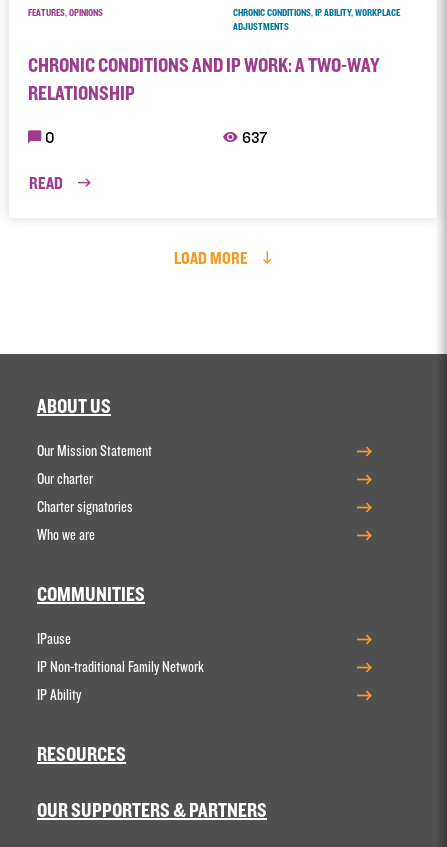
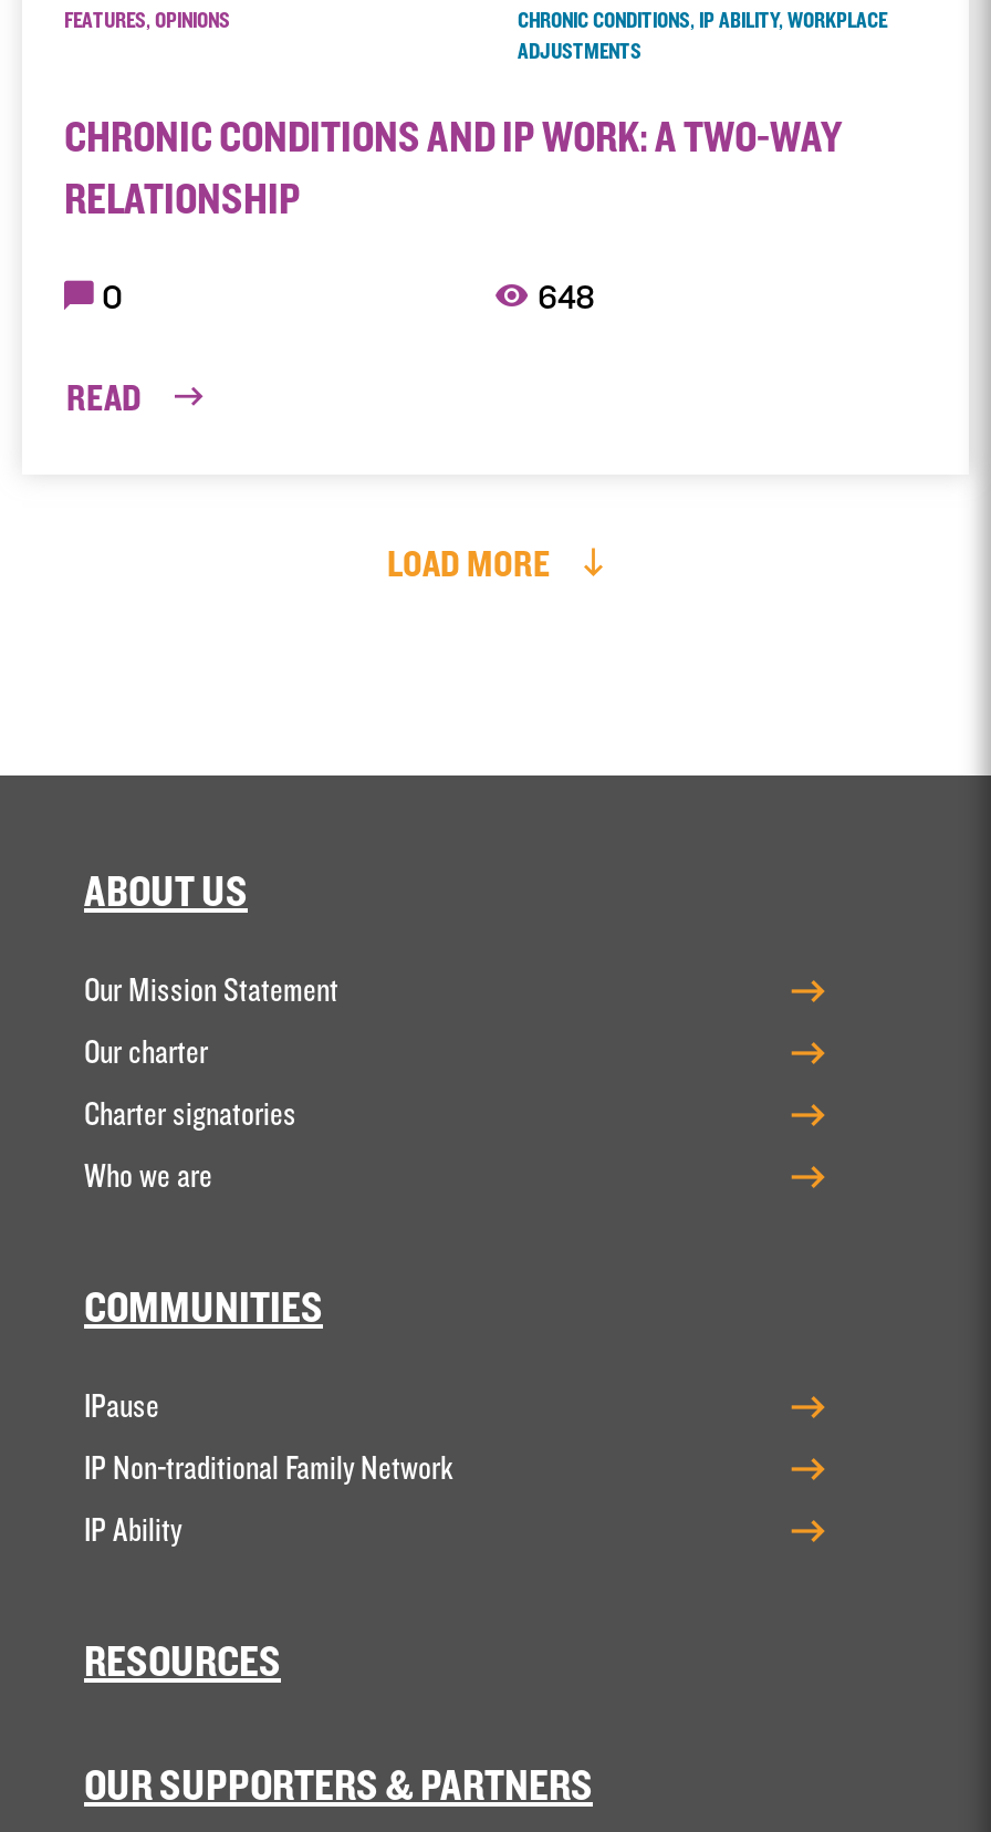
- 637
+ 648
